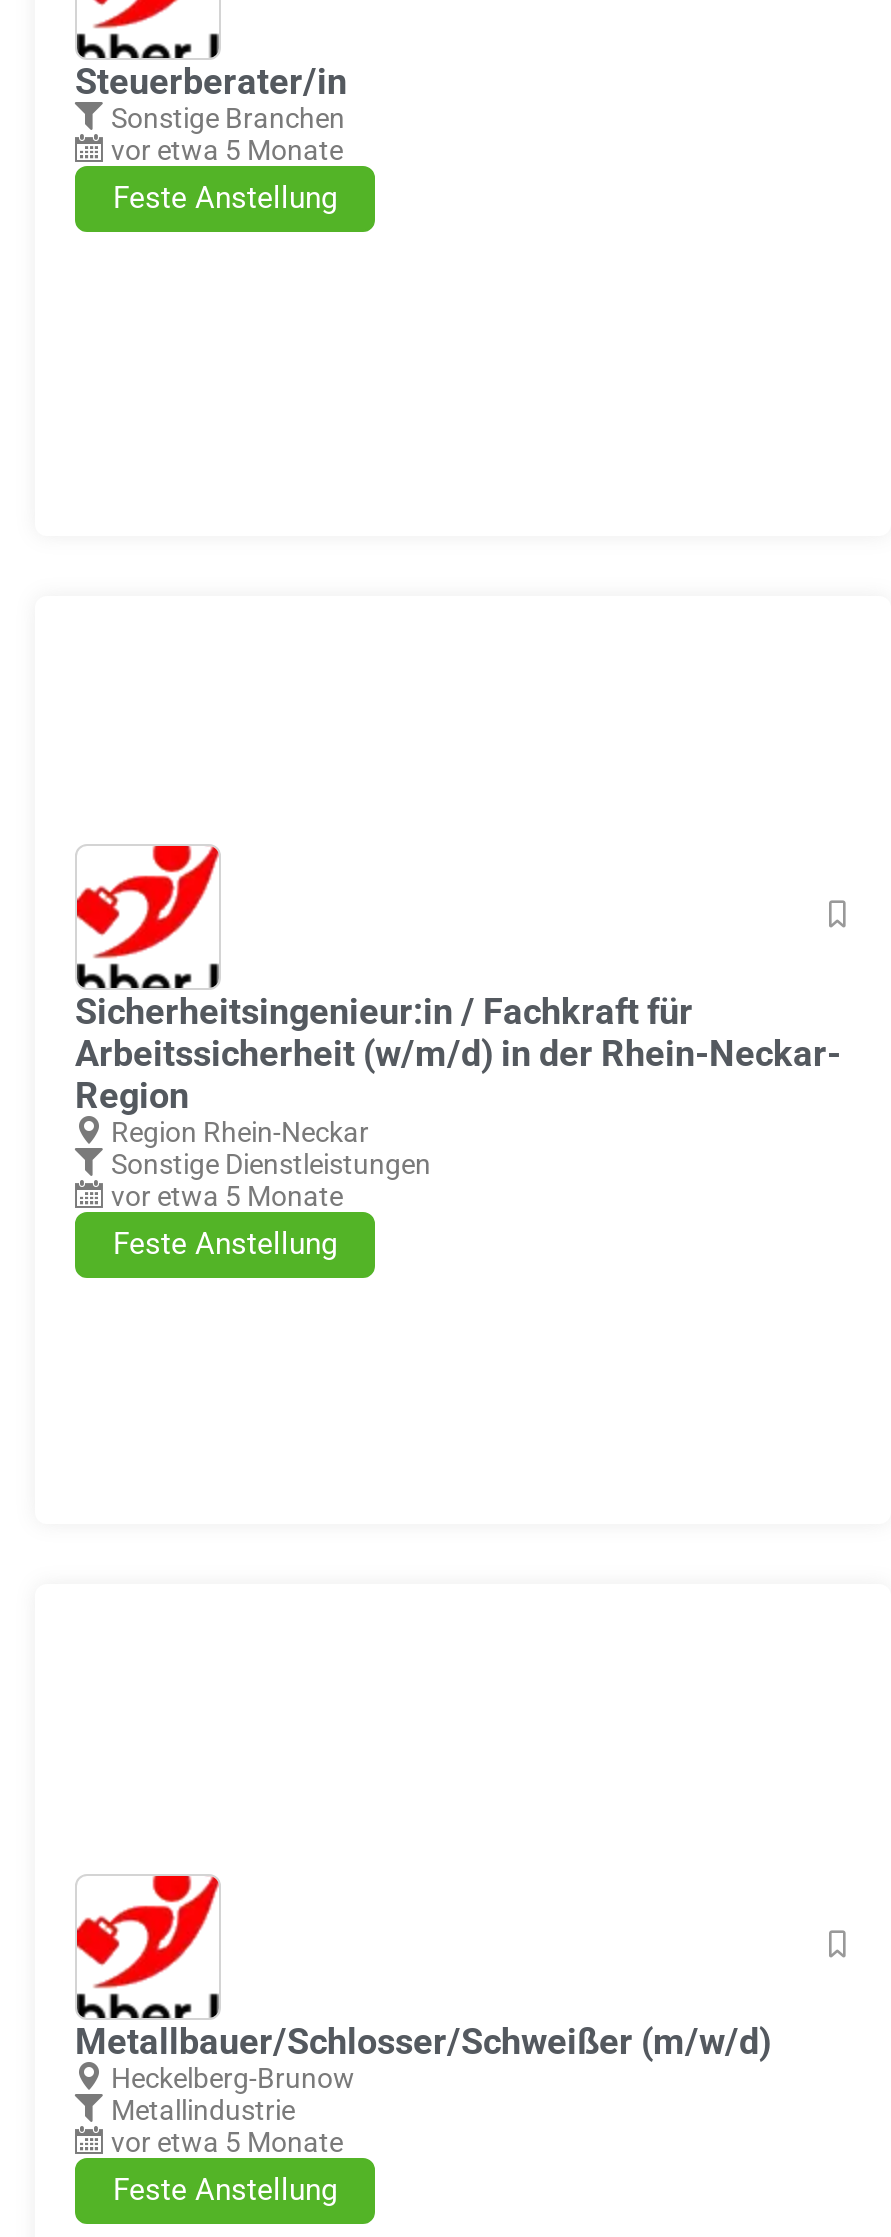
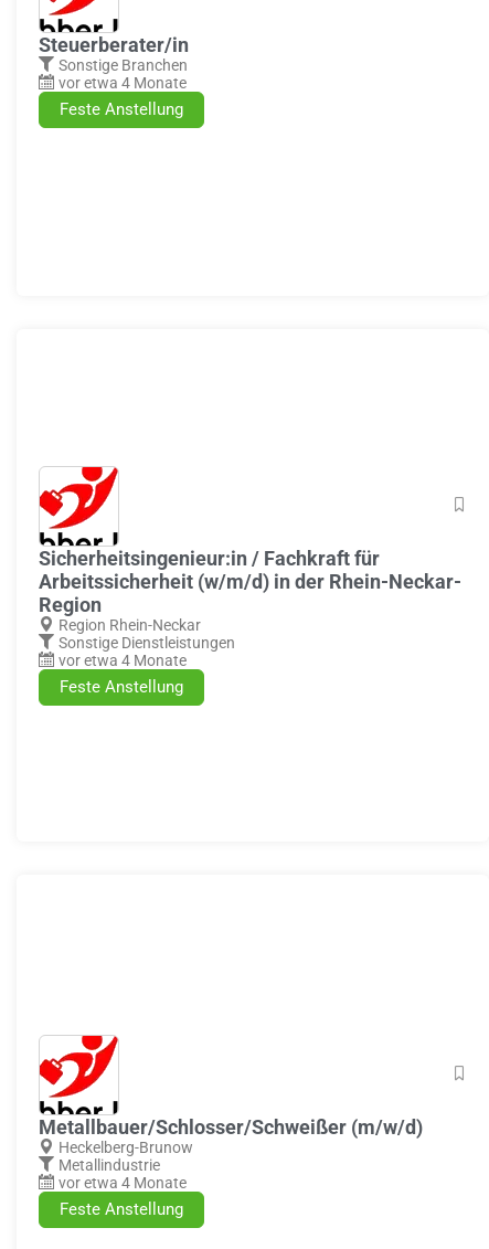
- vor etwa 5 Monate
+ vor etwa 4 Monate

- vor etwa 5 Monate
+ vor etwa 4 Monate

- vor etwa 5 Monate
+ vor etwa 4 Monate
